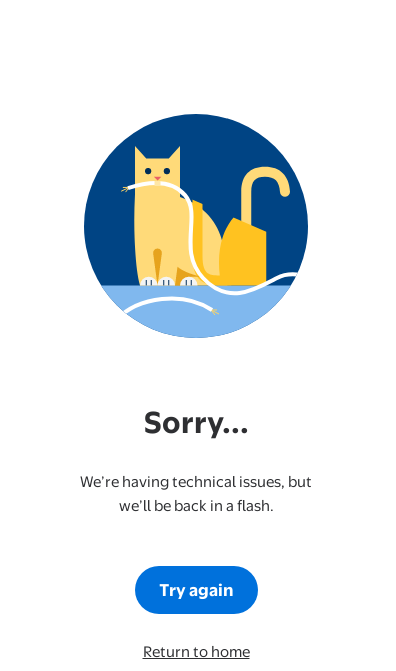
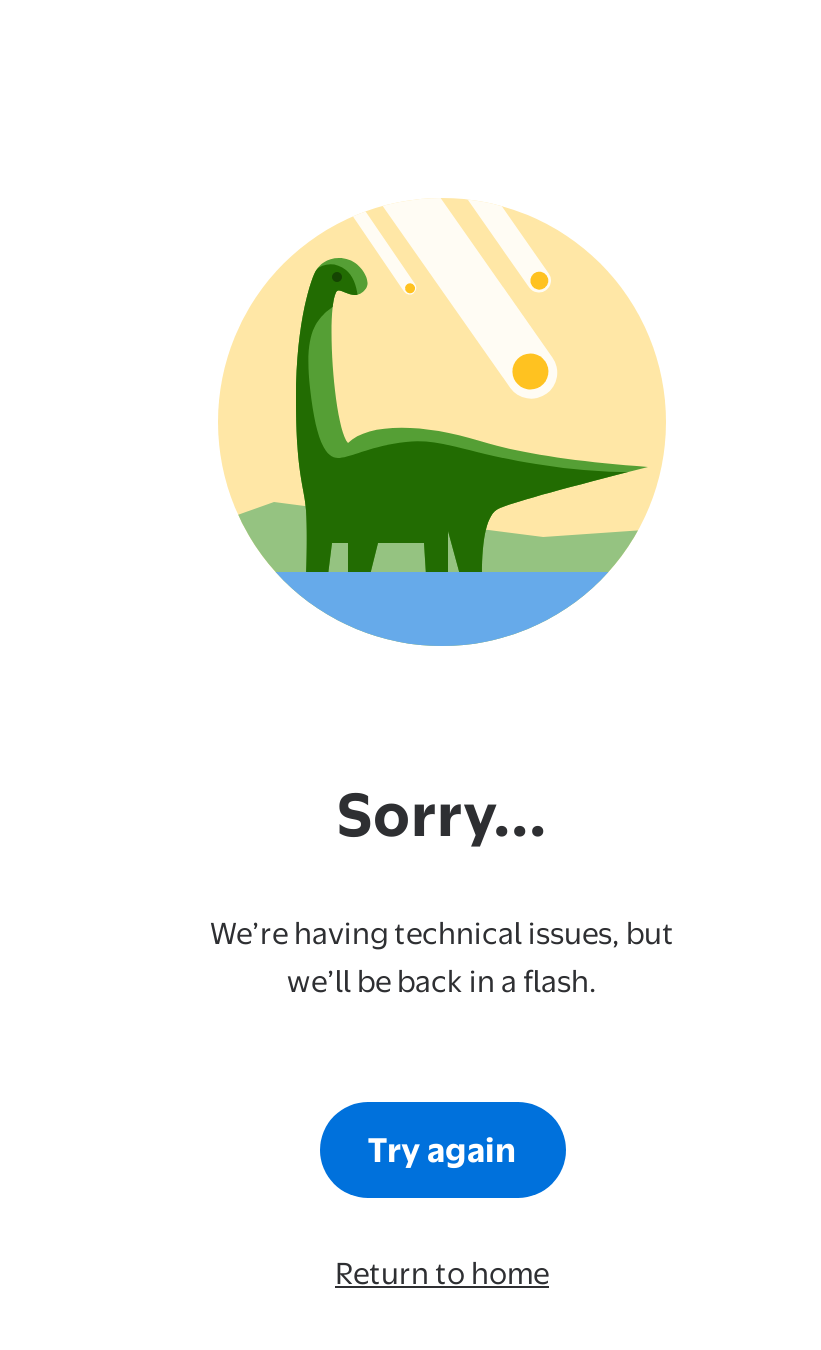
- [image]
+ [image]
